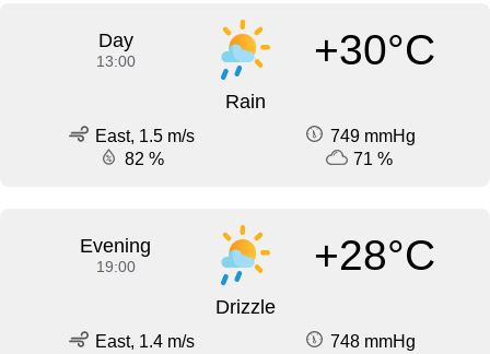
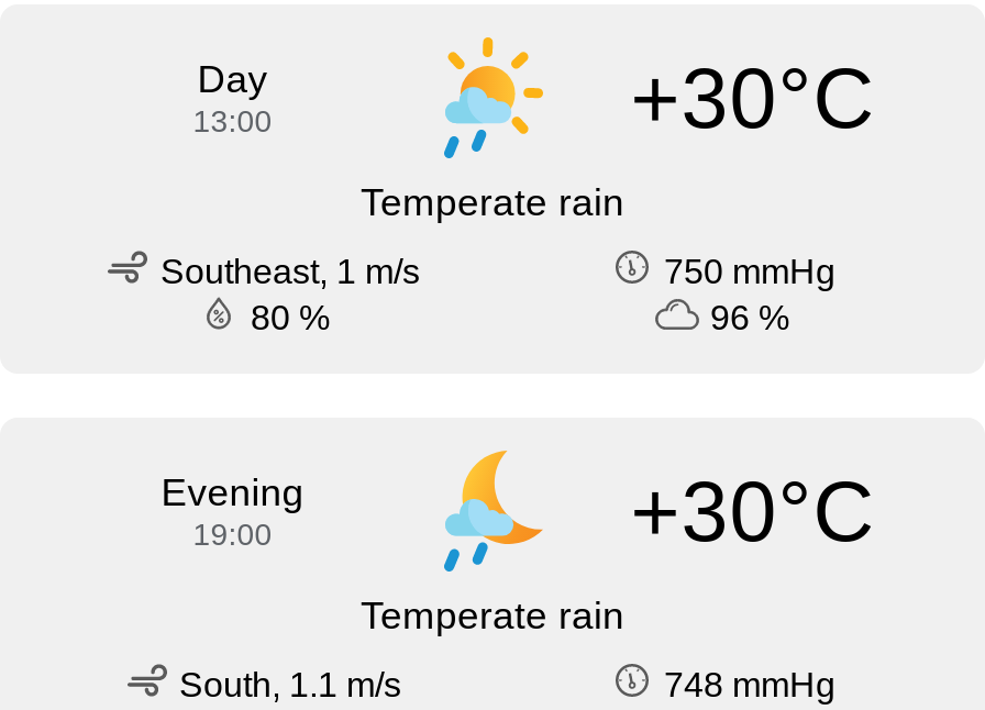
- Rain
+ Temperate rain

- East, 1.5 m/s
- 749 mmHg
- 82 %
- 71 %
+ Southeast, 1 m/s
+ 750 mmHg
+ 80 %
+ 96 %

- [image]
- +28°C
- Drizzle
+ [image]
+ +30°C
+ Temperate rain

- East, 1.4 m/s
+ South, 1.1 m/s
